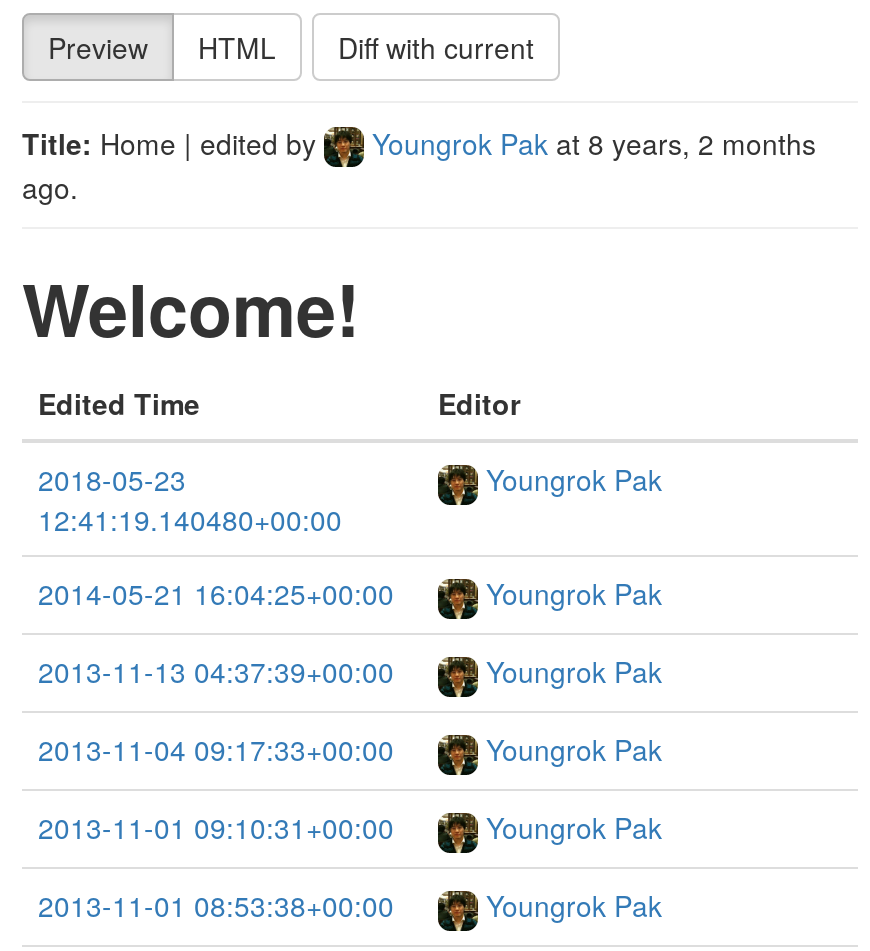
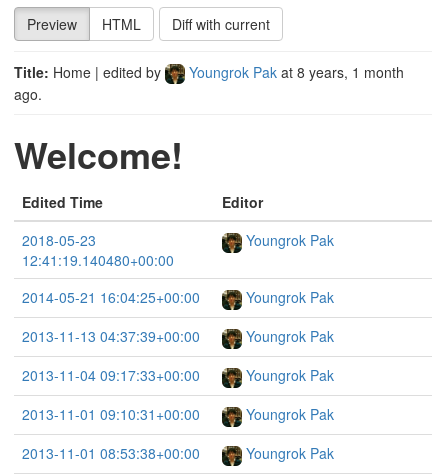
- Youngrok Pak at 8 years, 2 months
+ Youngrok Pak at 8 years, 1 month
